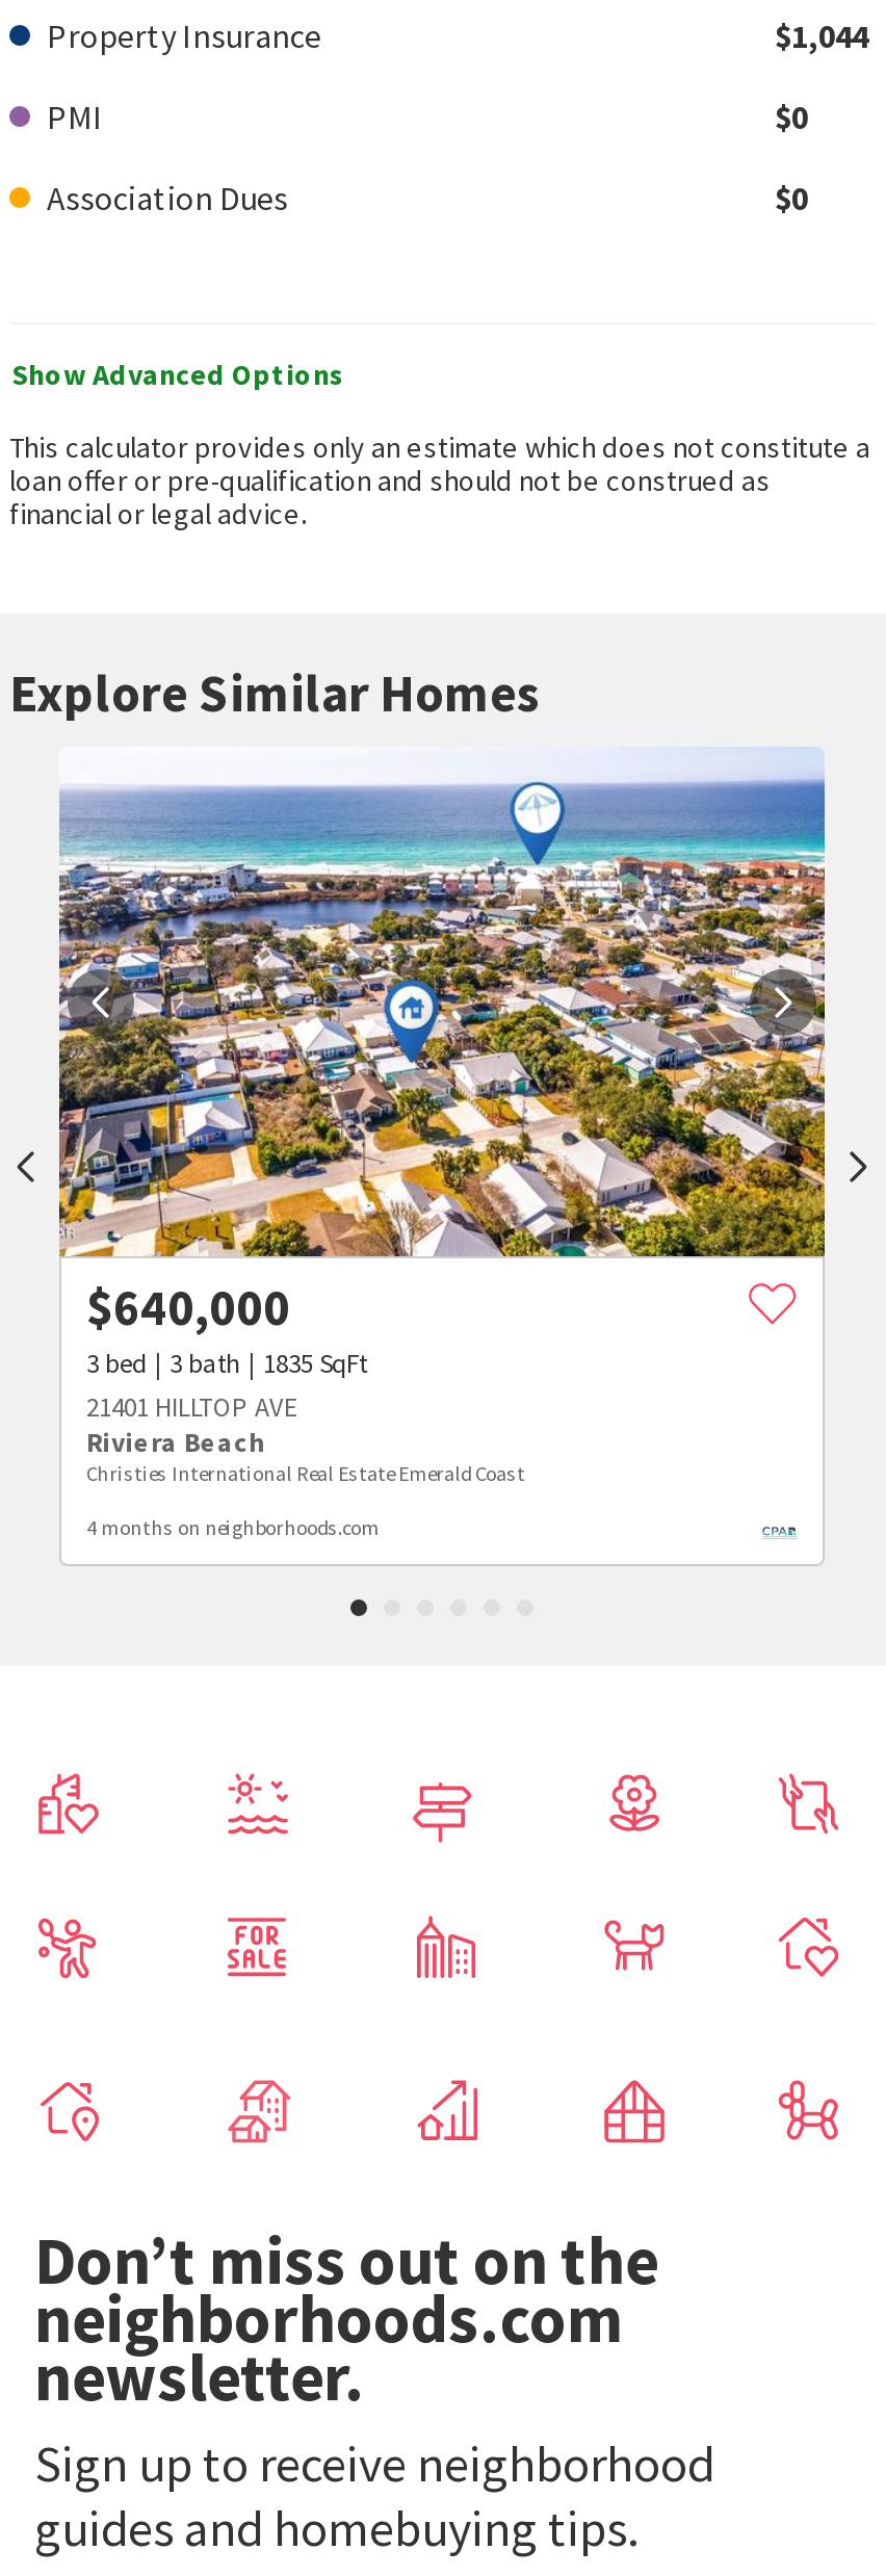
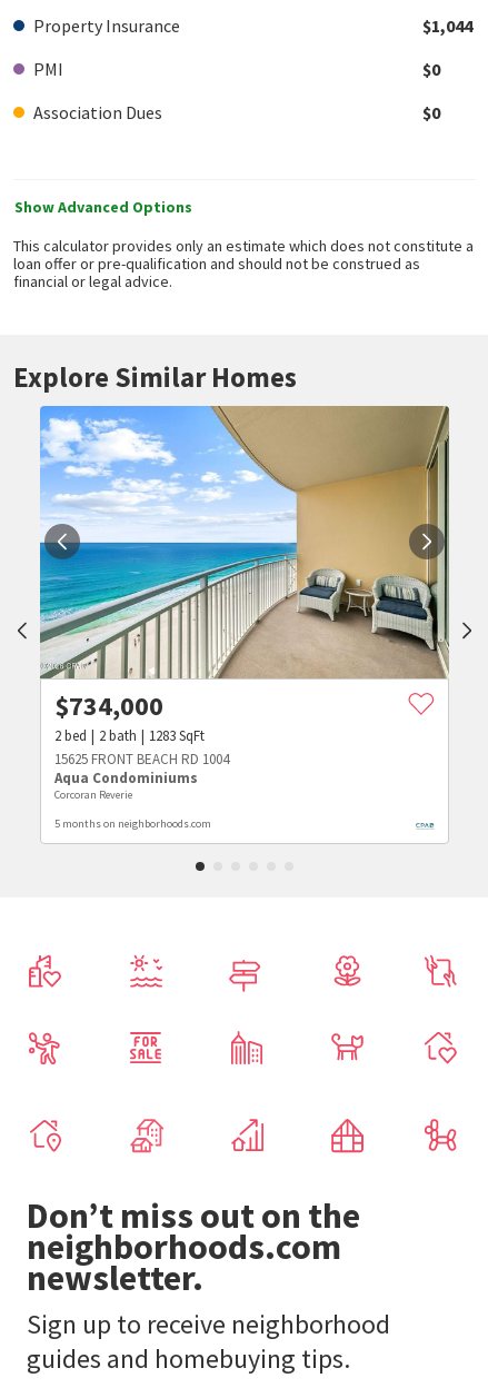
- [image]
- $640,000
- 3 bed
- 3 bath
- 1835 SqFt
- 21401 HILLTOP AVE
- Riviera Beach
- Christies International Real Estate Emerald Coast
+ [image]
+ $734,000
+ 2 bed
+ 2 bath
+ 1283 SqFt
+ 15625 FRONT BEACH RD 1004
+ Aqua Condominiums
+ Corcoran Reverie

- 4 months on neighborhoods.com
+ 5 months on neighborhoods.com
